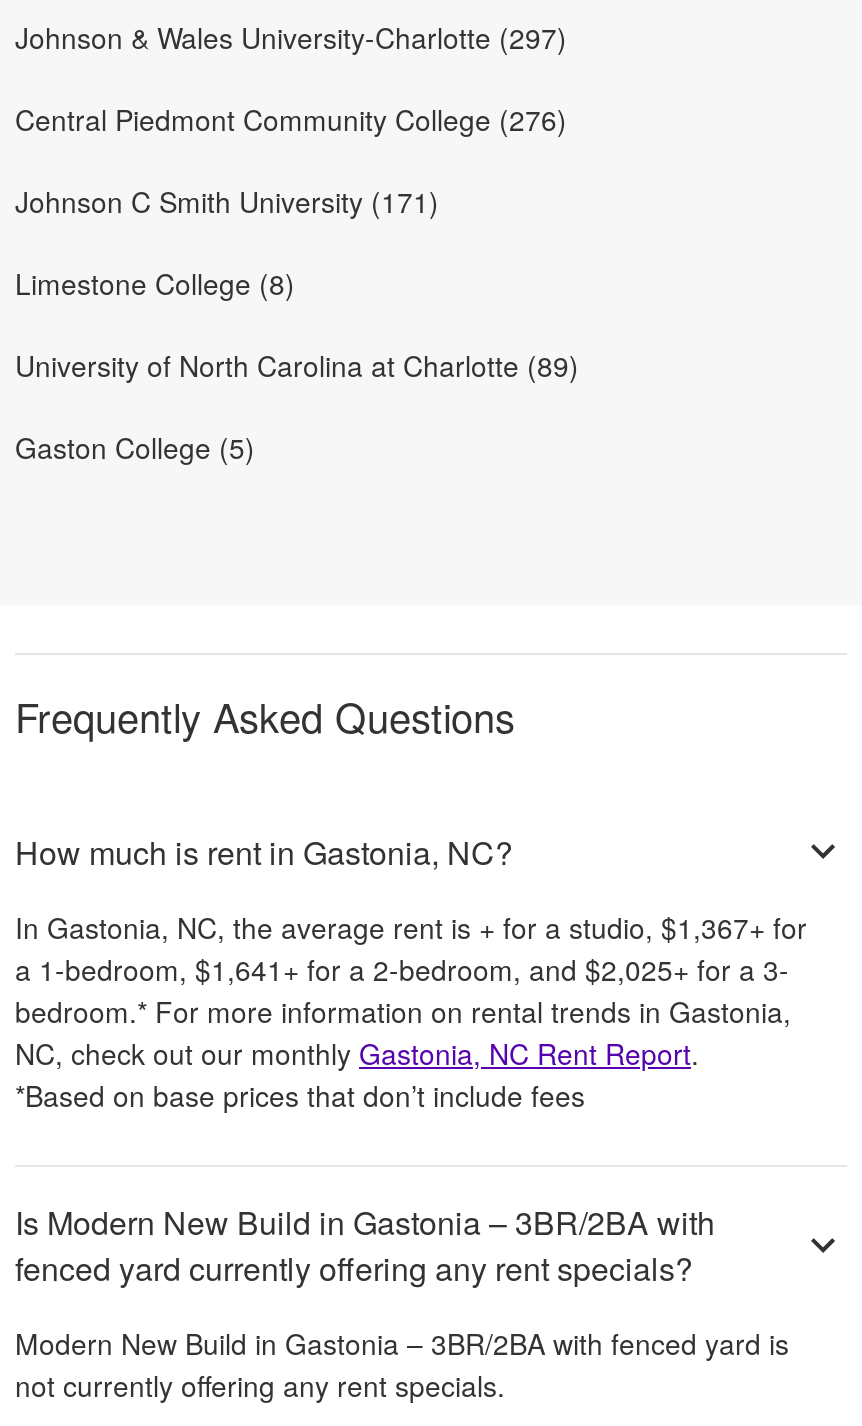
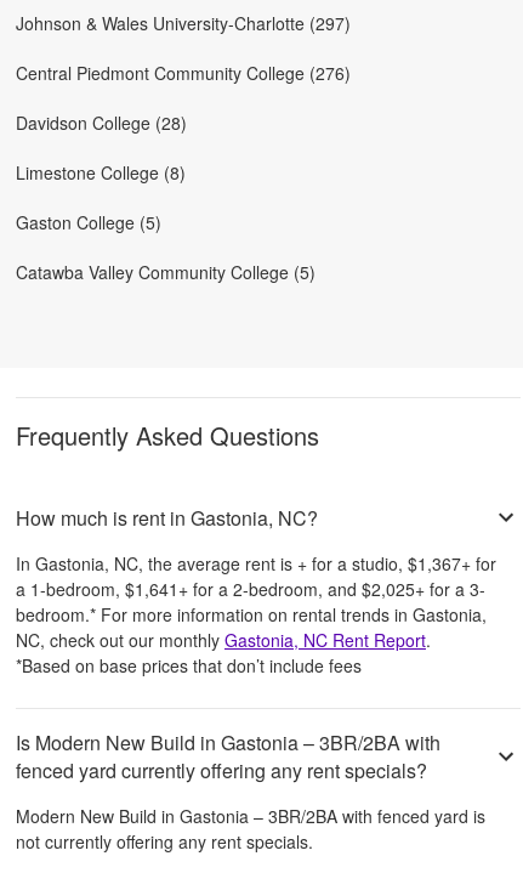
- Johnson C Smith University (171)
+ Davidson College (28)

- University of North Carolina at Charlotte (89)

moved up: Gaston College (5)

+ Catawba Valley Community College (5)
